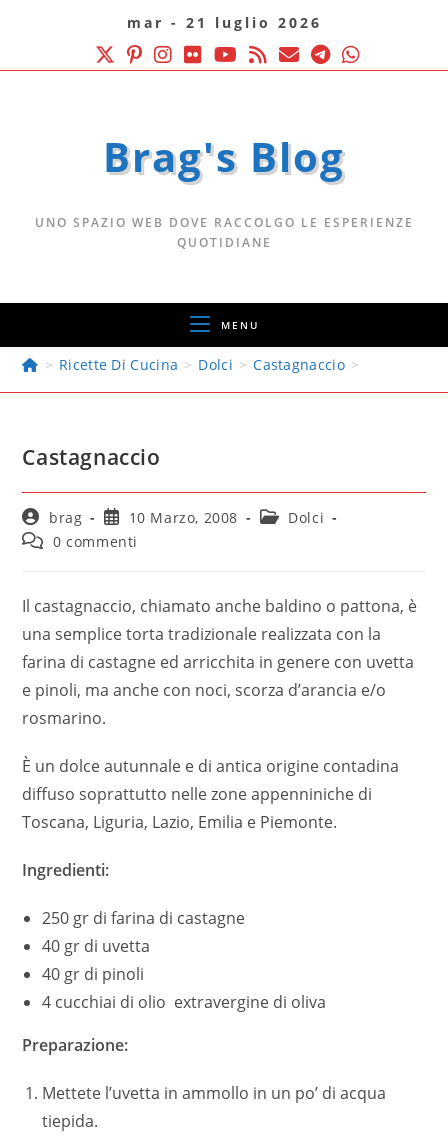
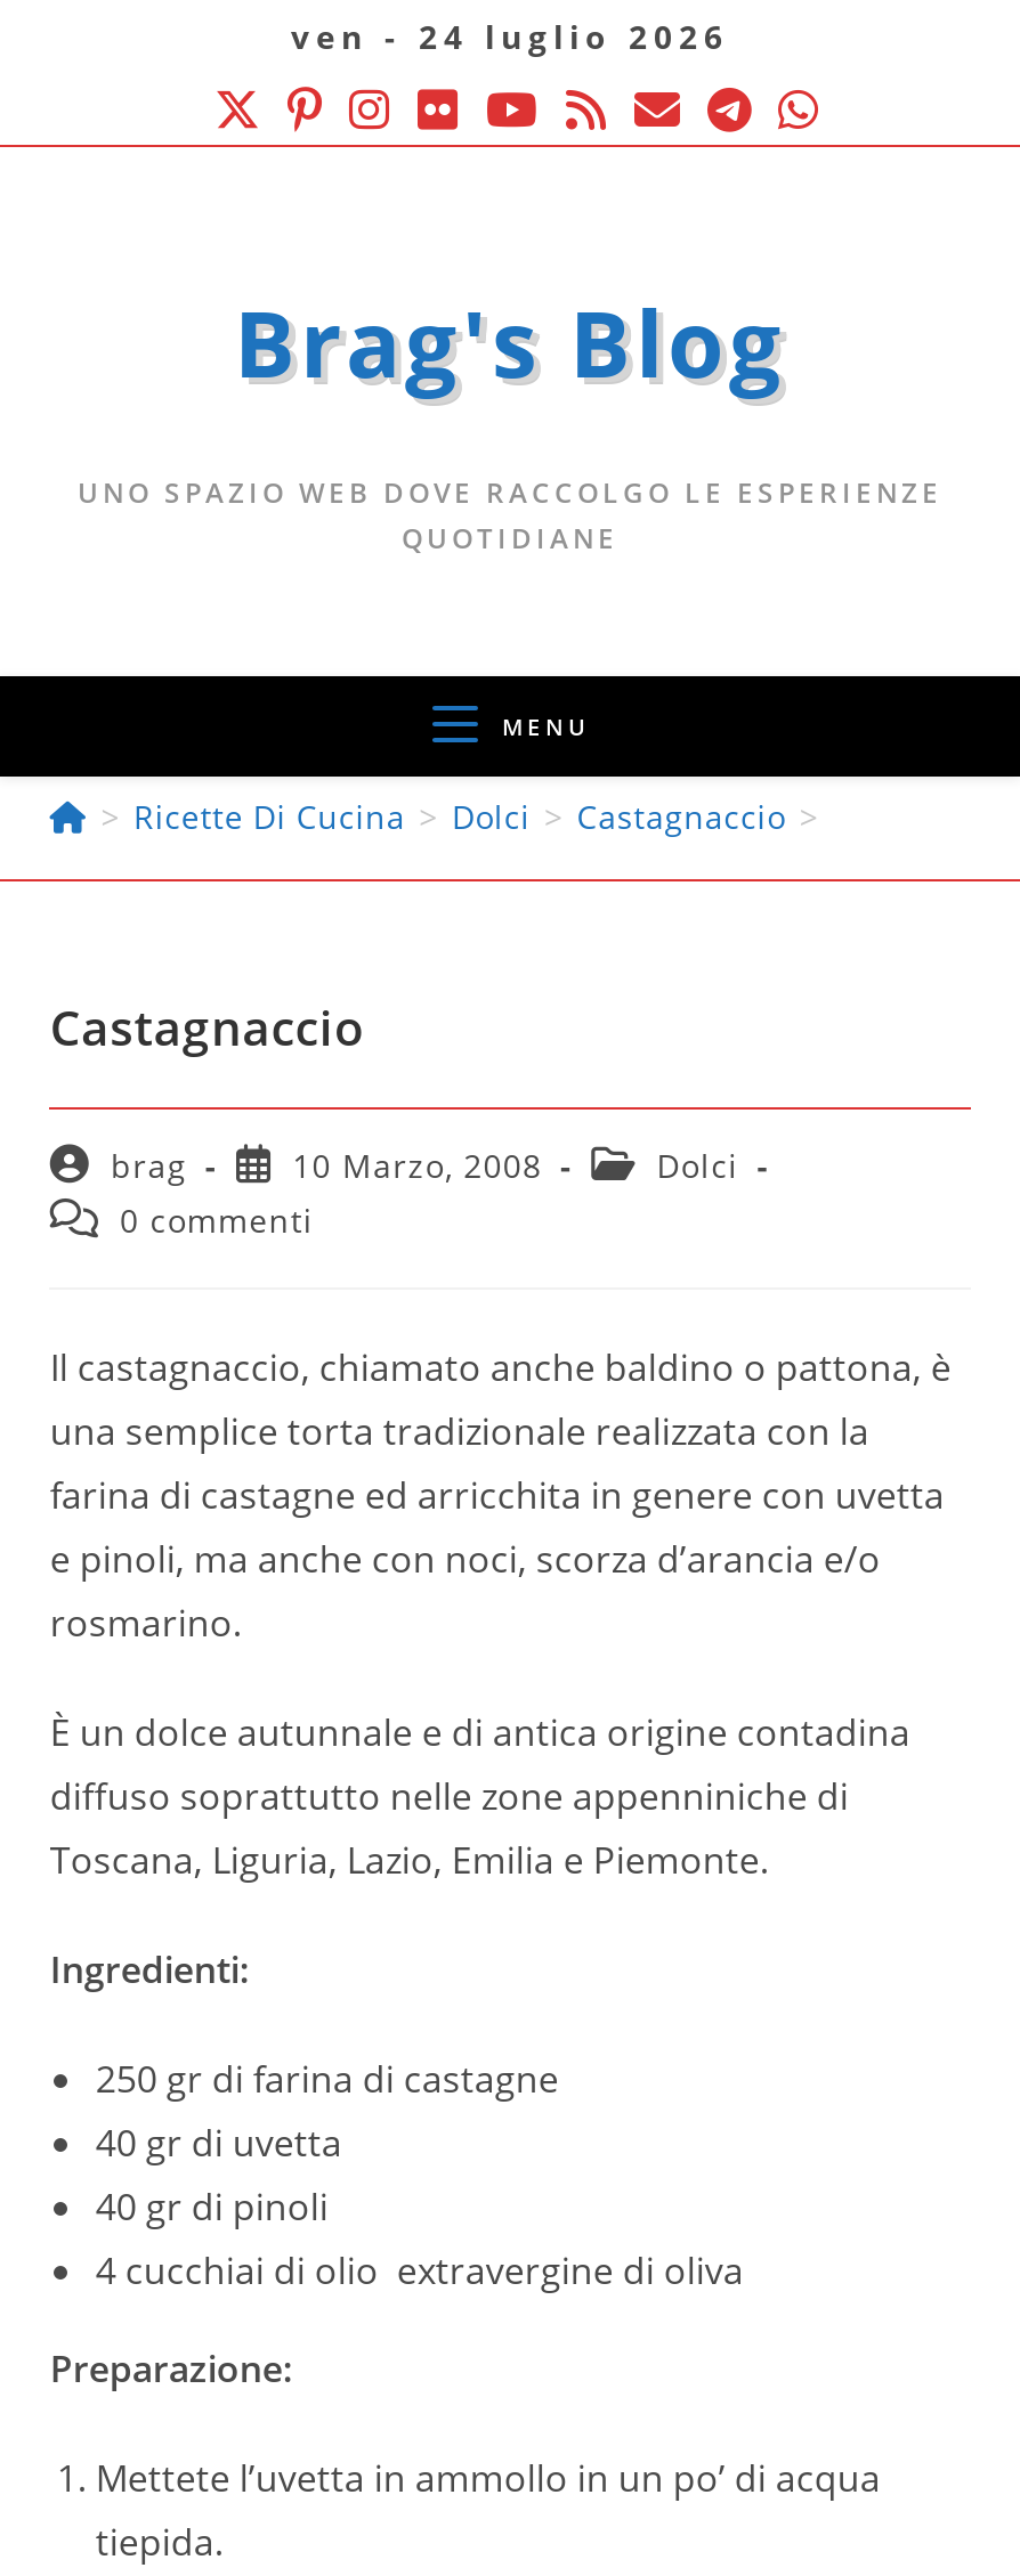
- mar - 21 luglio 2026
+ ven - 24 luglio 2026
